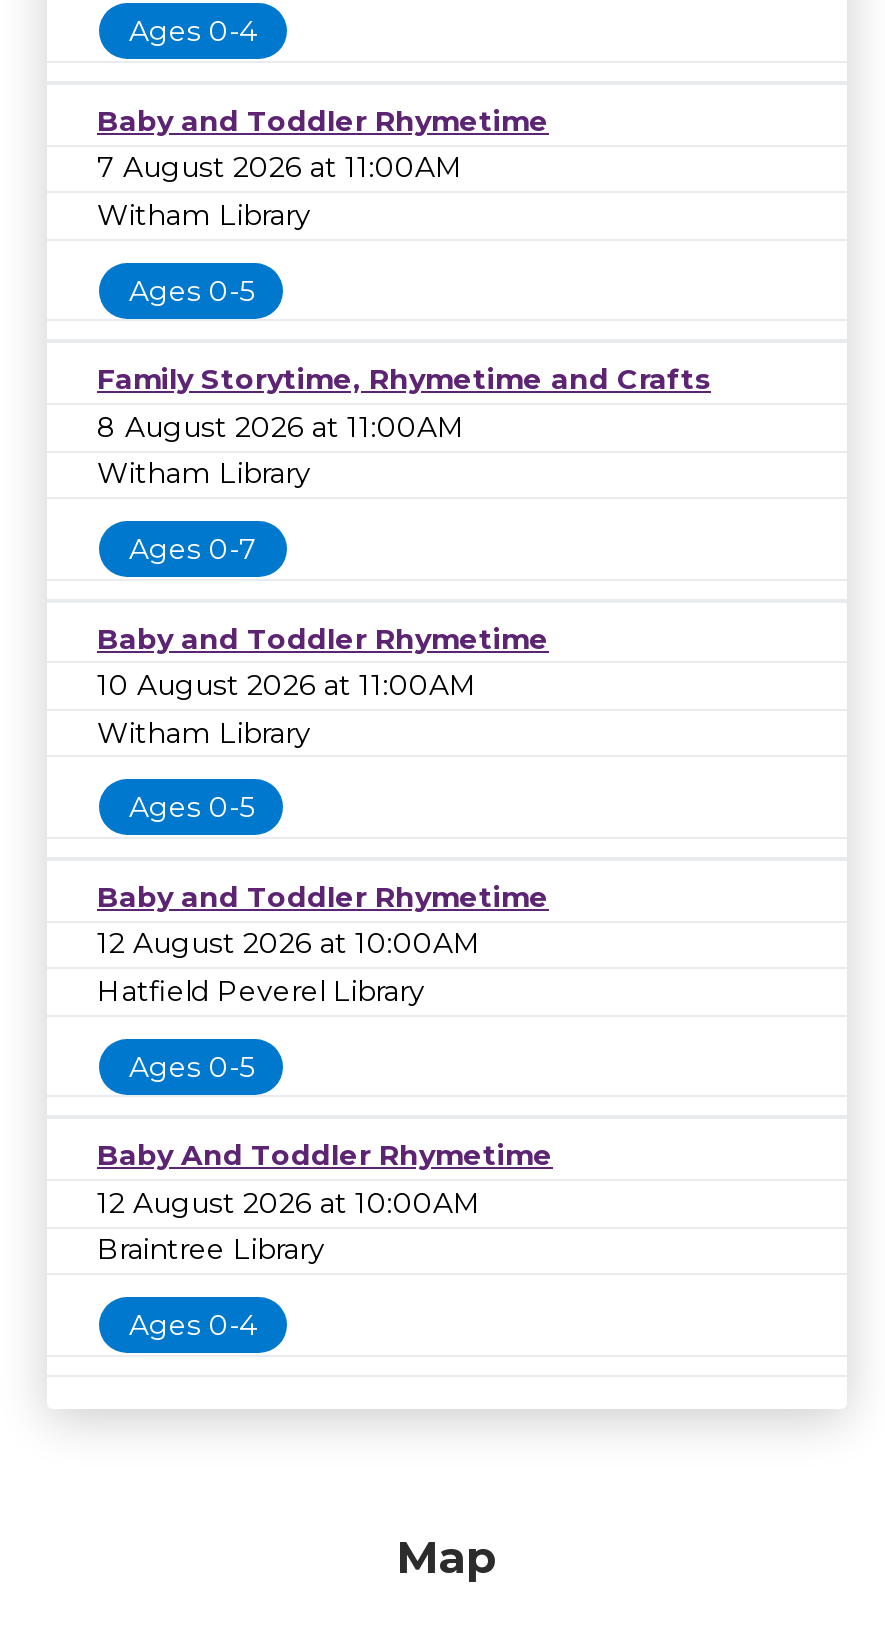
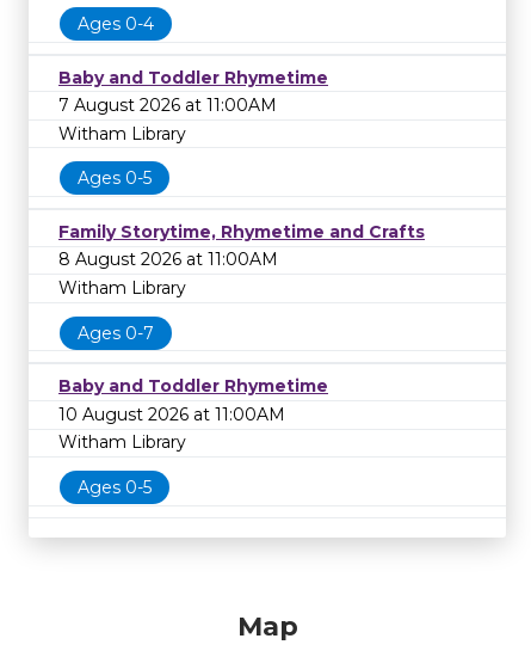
- Baby and Toddler Rhymetime
- 12 August 2026 at 10:00AM
- Hatfield Peverel Library
- Ages 0-5
- Baby And Toddler Rhymetime
- 12 August 2026 at 10:00AM
- Braintree Library
- Ages 0-4
